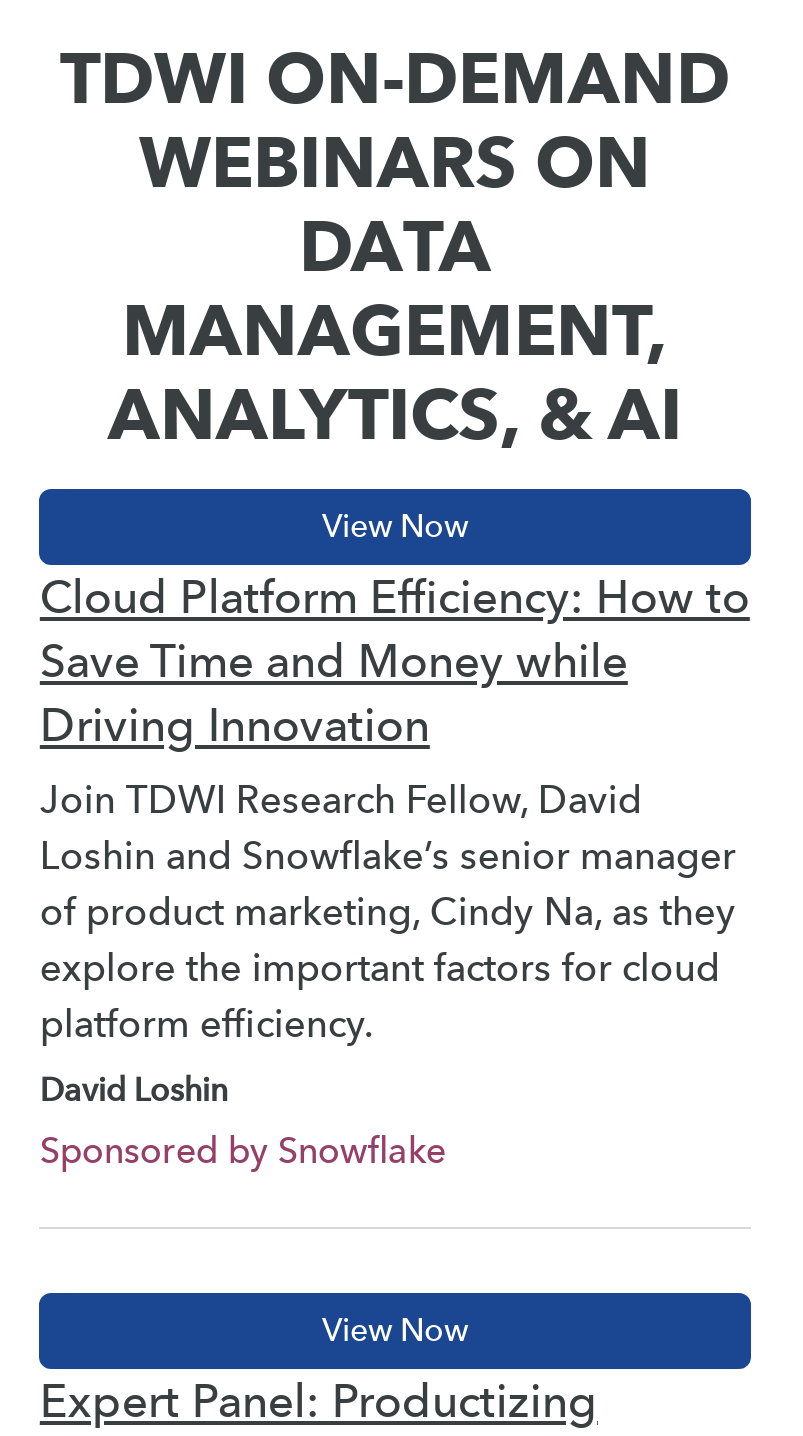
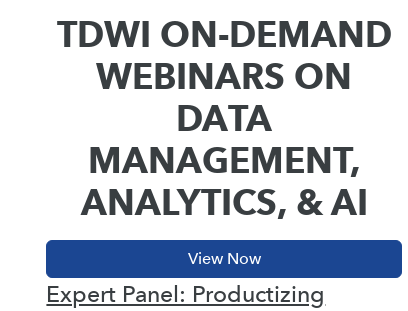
- Cloud Platform Efficiency: How to
- Save Time and Money while
- Driving Innovation
- Join TDWI Research Fellow, David
- Loshin and Snowflake’s senior manager
- of product marketing, Cindy Na, as they
- explore the important factors for cloud
- platform efficiency.
- David Loshin
- Sponsored by Snowflake
